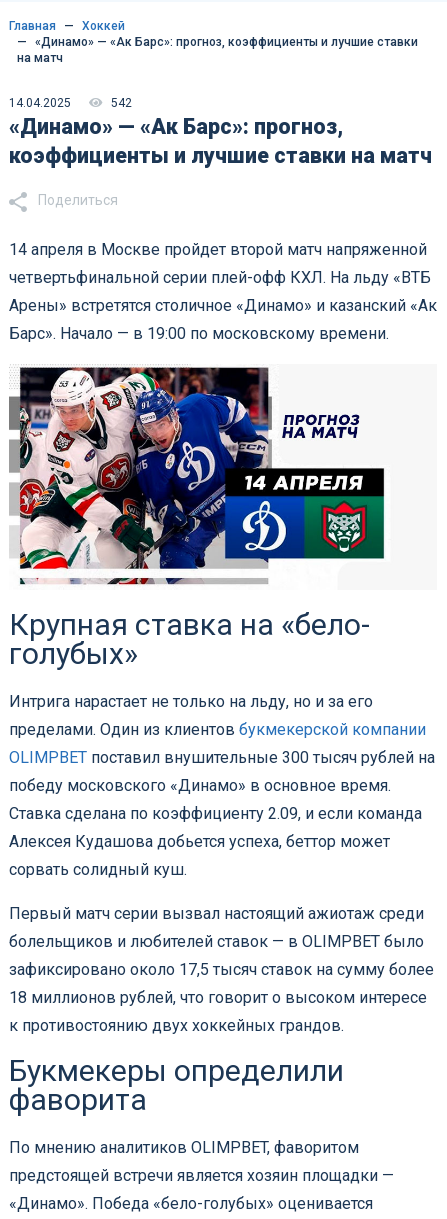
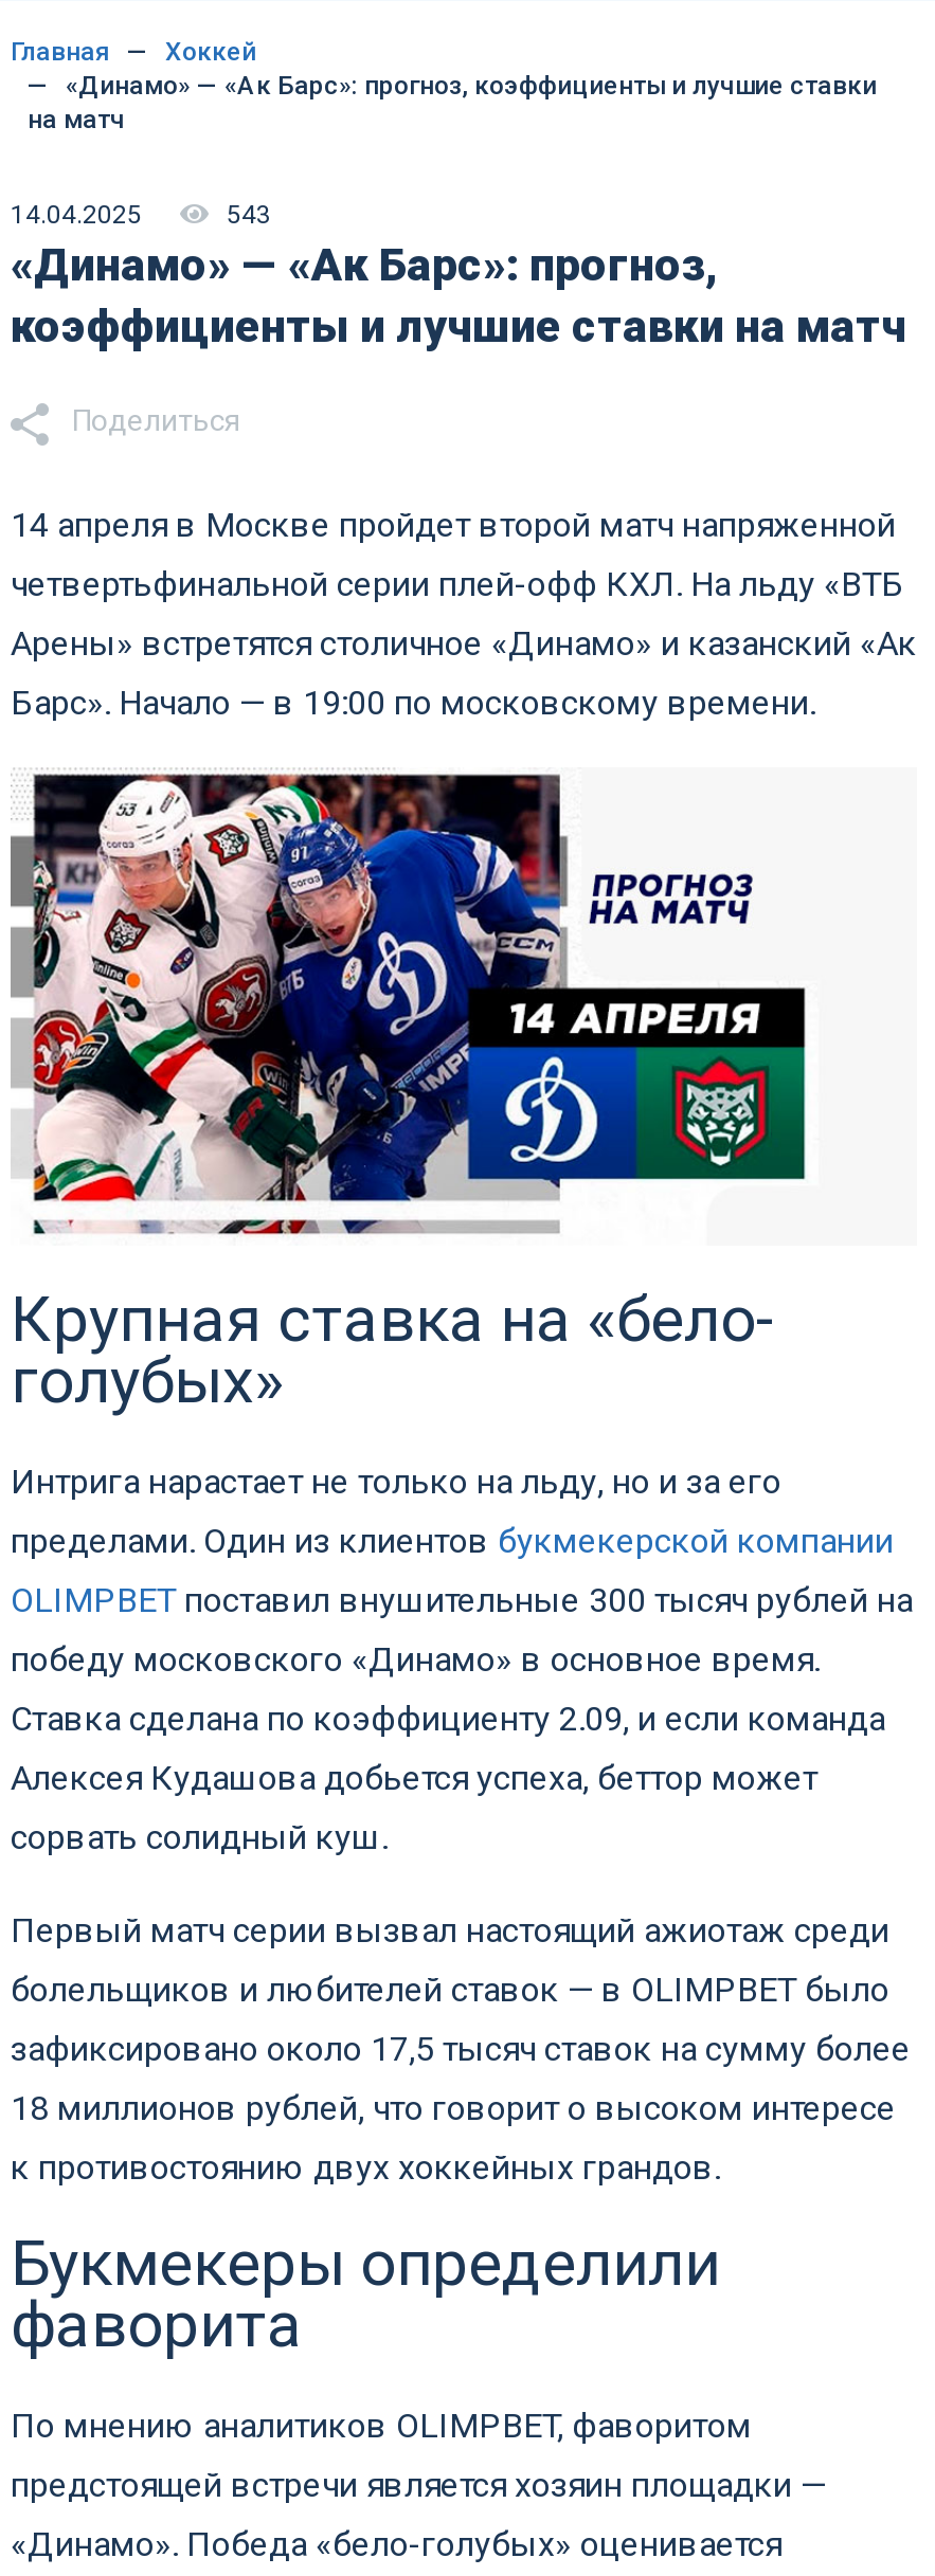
- 542
+ 543
